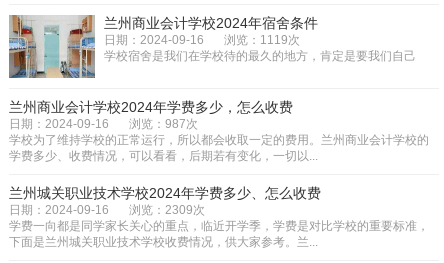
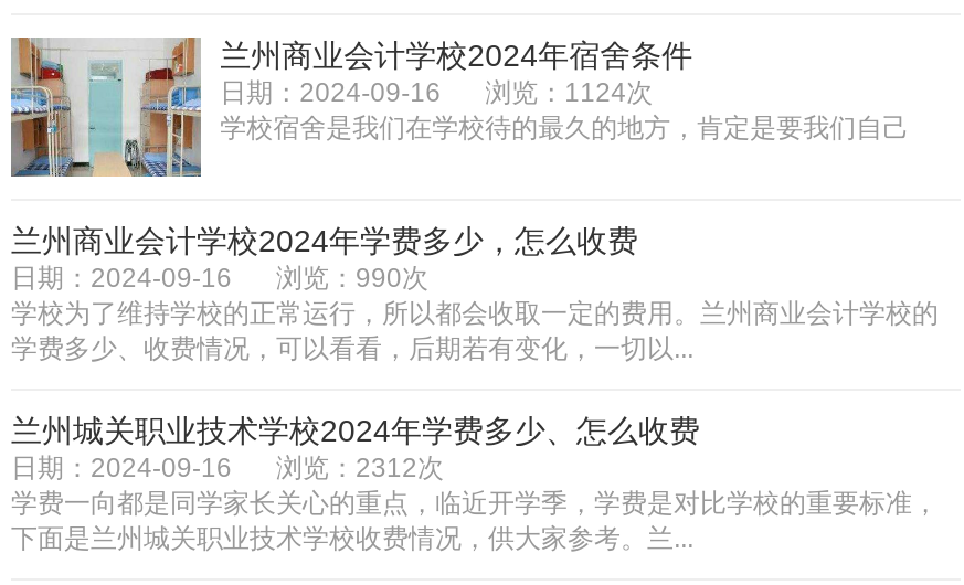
- 日期：2024-09-16 浏览：1119次
+ 日期：2024-09-16 浏览：1124次

- 日期：2024-09-16 浏览：987次
+ 日期：2024-09-16 浏览：990次

- 日期：2024-09-16 浏览：2309次
+ 日期：2024-09-16 浏览：2312次
